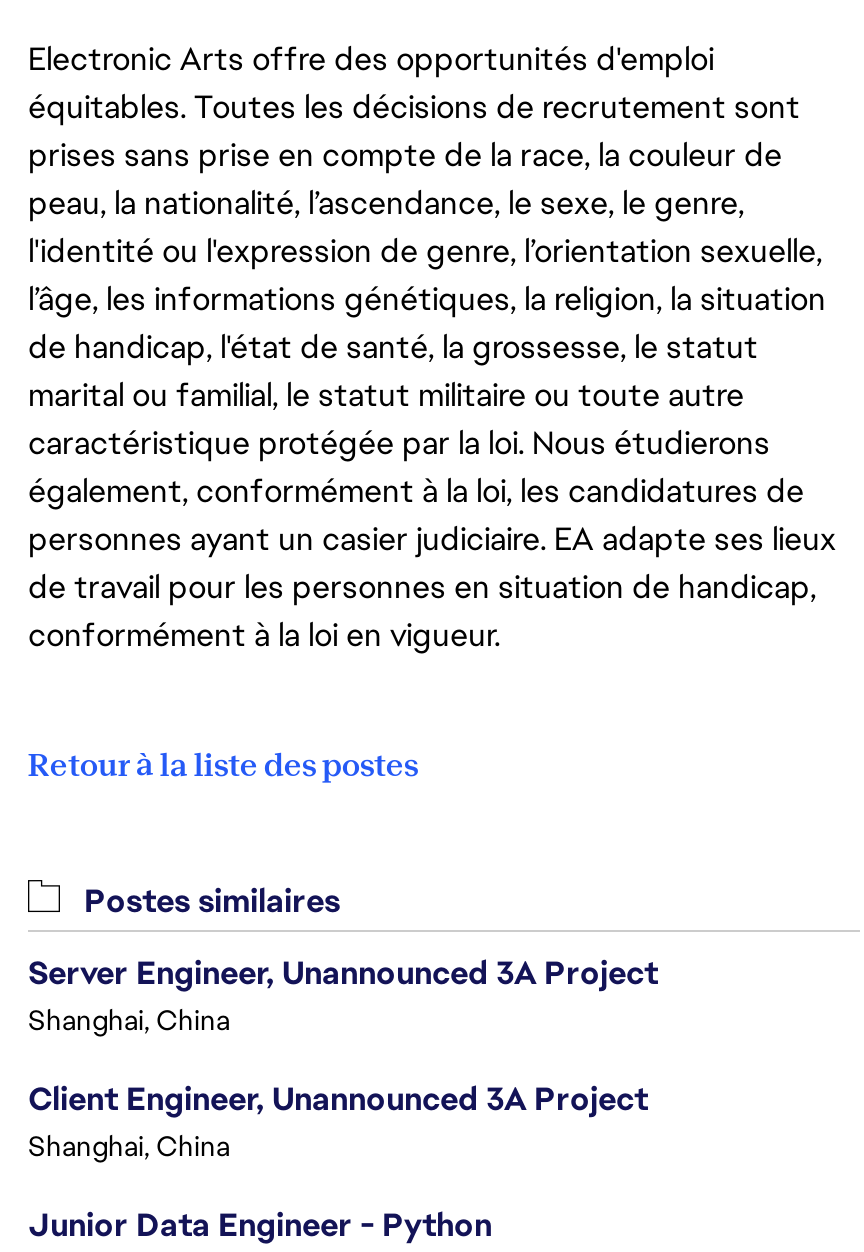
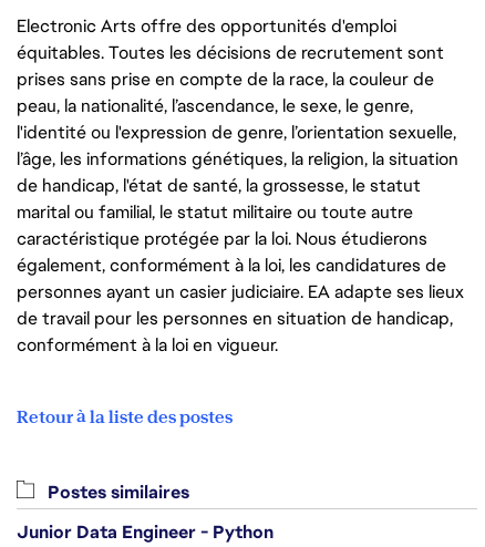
- Server Engineer, Unannounced 3A Project
- Shanghai, China
- Client Engineer, Unannounced 3A Project
- Shanghai, China
